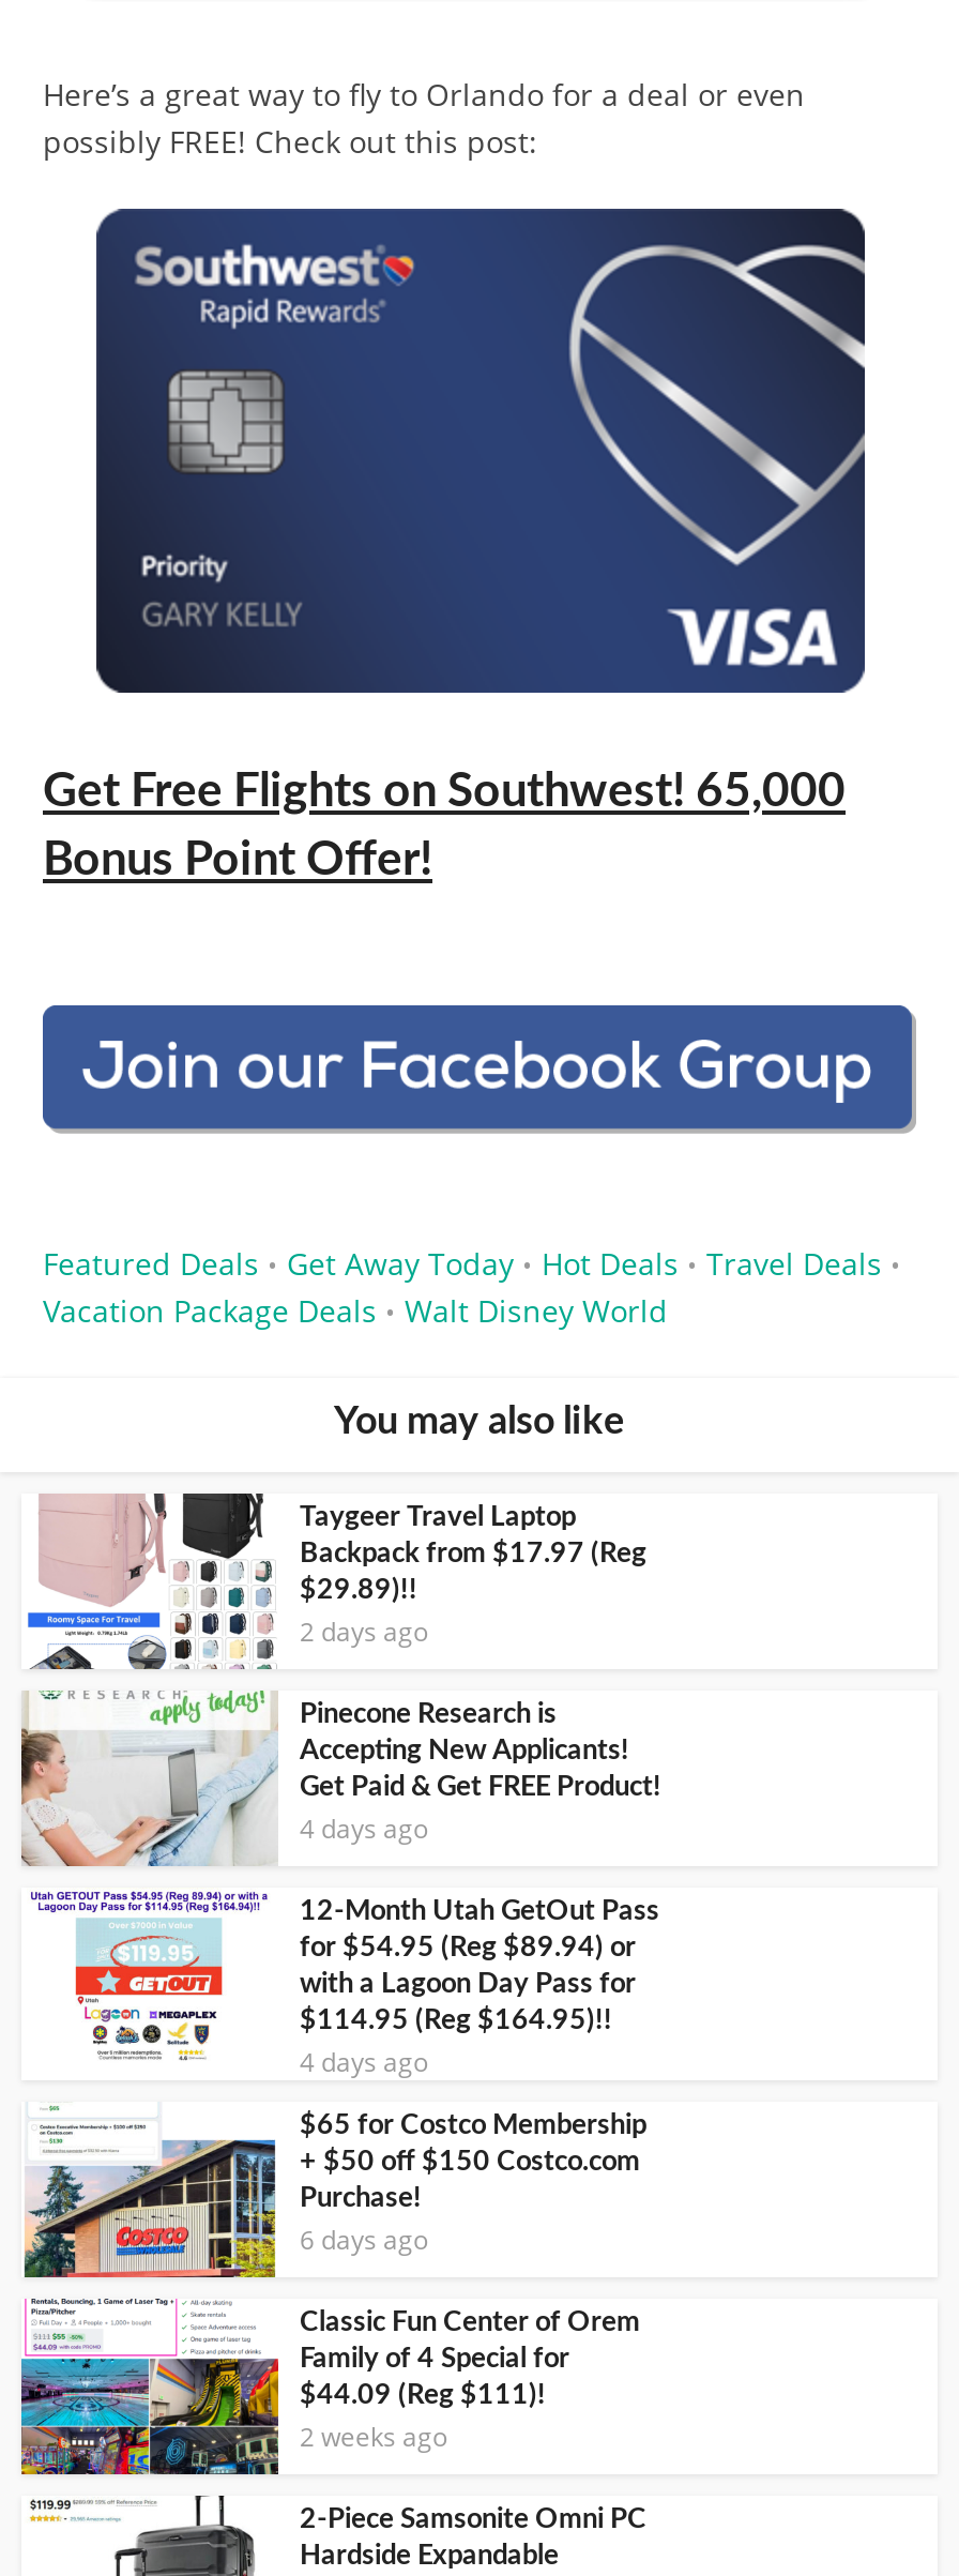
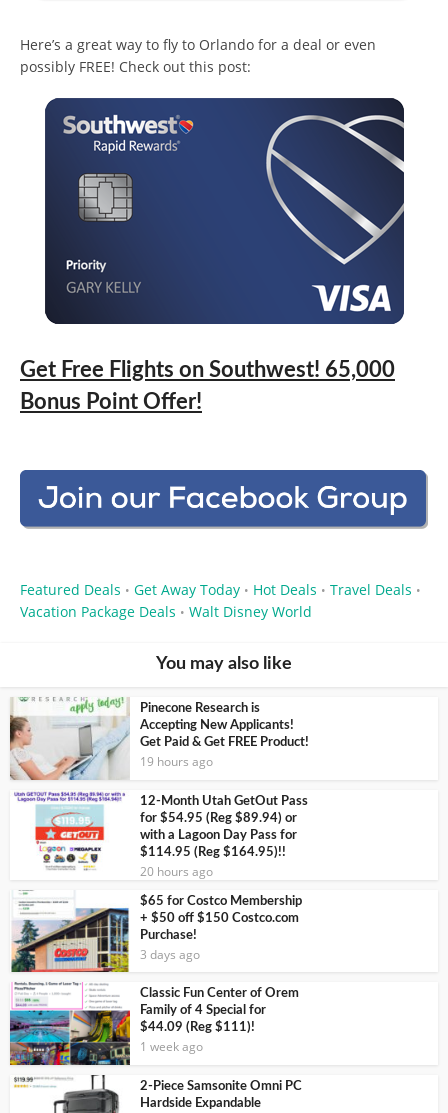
- [image]
- Taygeer Travel Laptop
- Backpack from $17.97 (Reg
- $29.89)!!
- 2 days ago

- 4 days ago
+ 19 hours ago

- 4 days ago
+ 20 hours ago

- 6 days ago
+ 3 days ago

- 2 weeks ago
+ 1 week ago
